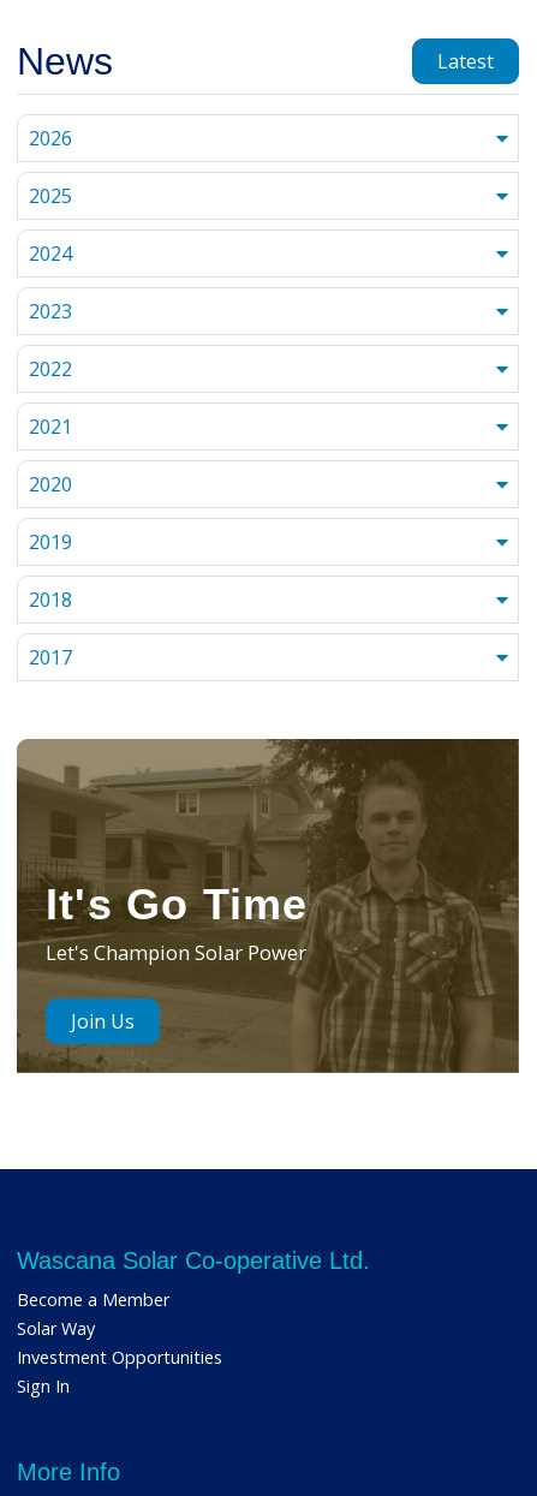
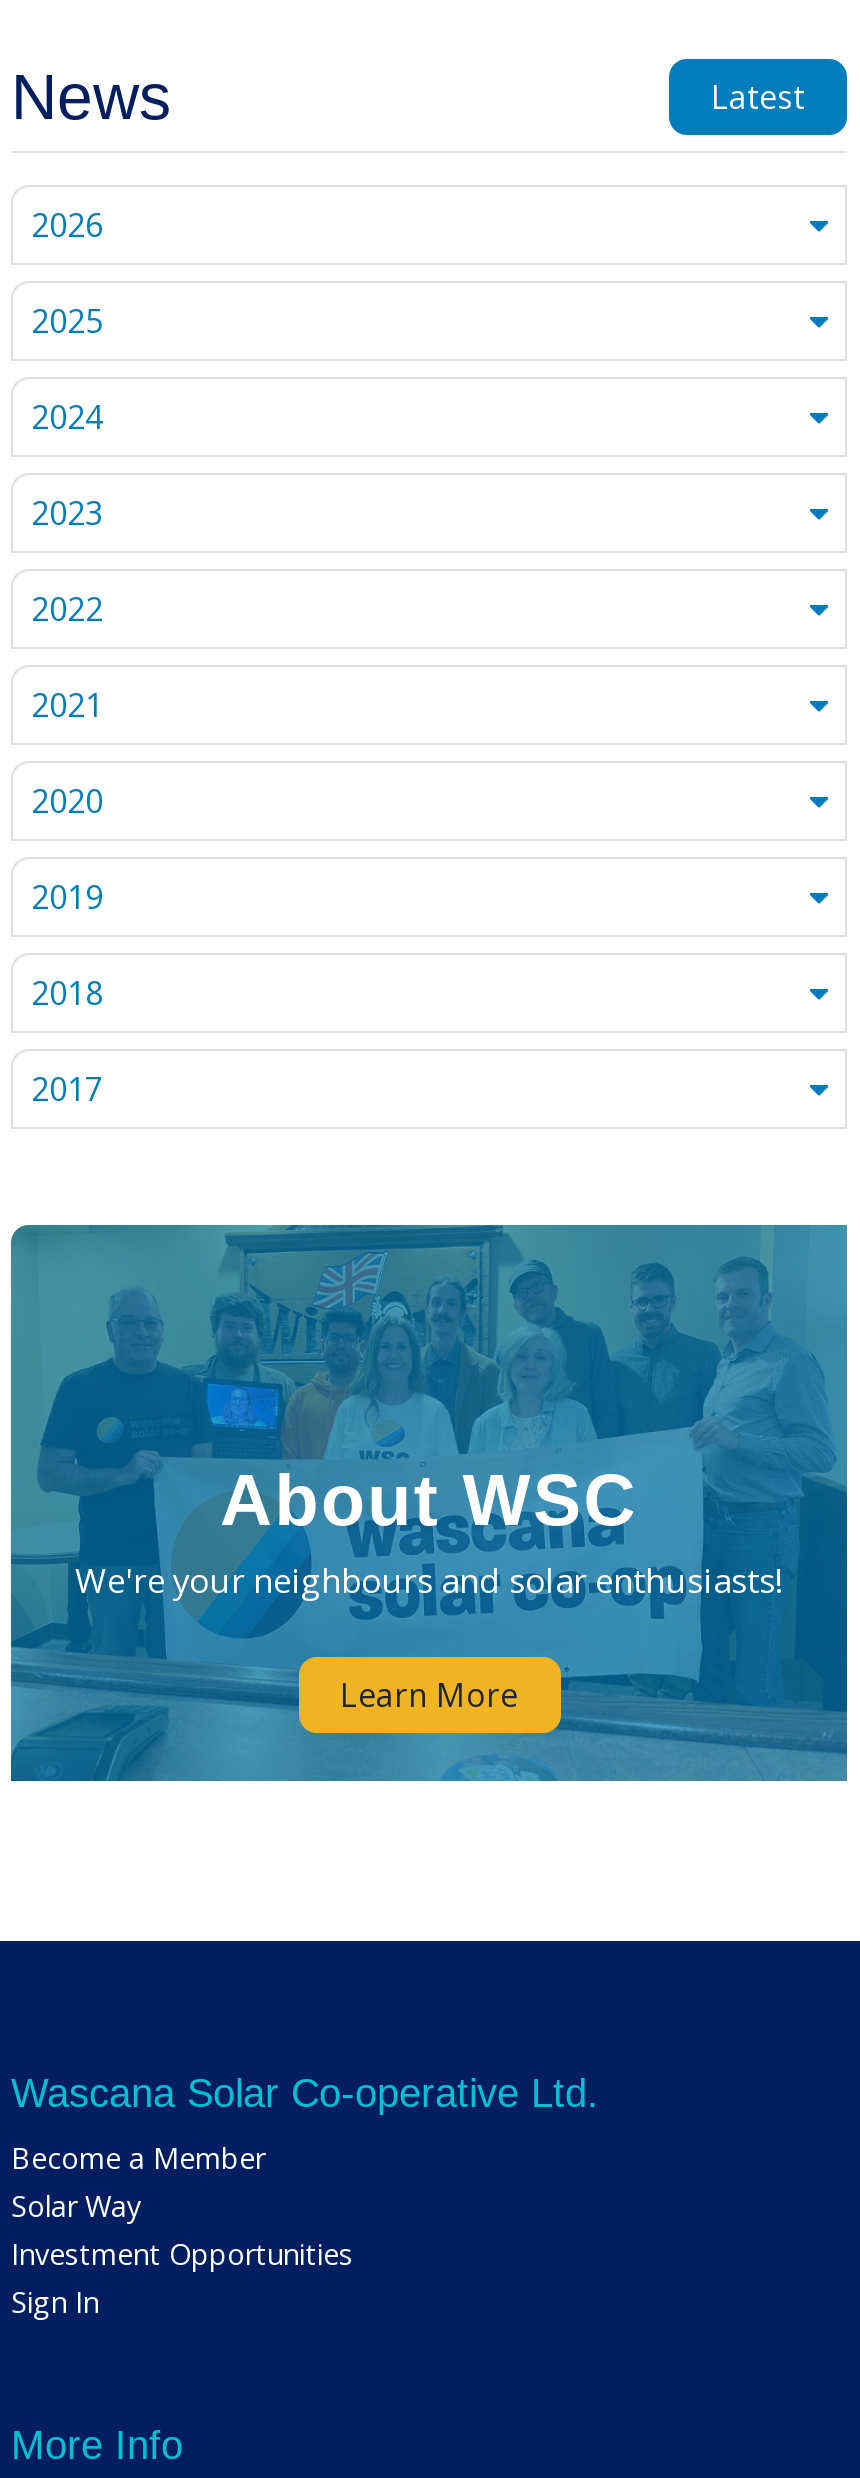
- [image]
- It's Go Time
- Let's Champion Solar Power
+ [image]
+ About WSC
+ We're your neighbours and solar enthusiasts!

- Join Us
+ Learn More
